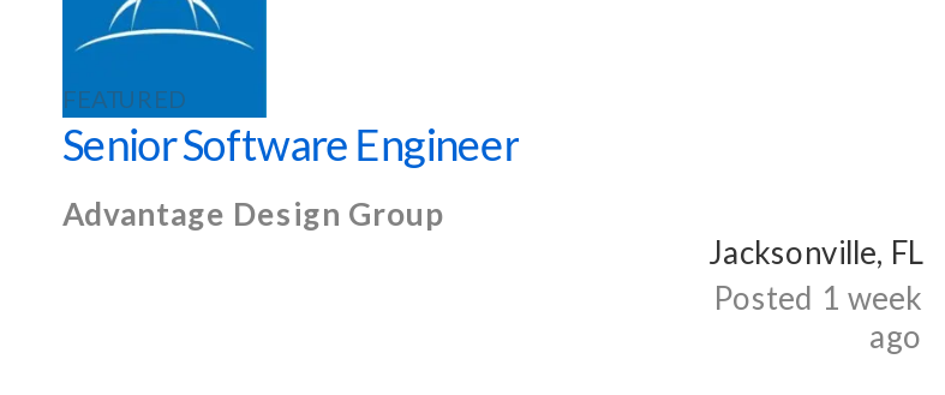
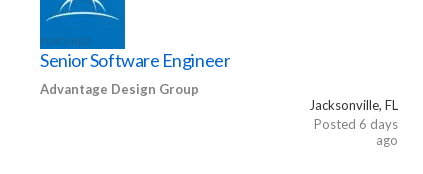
- Posted 1 week
+ Posted 6 days
